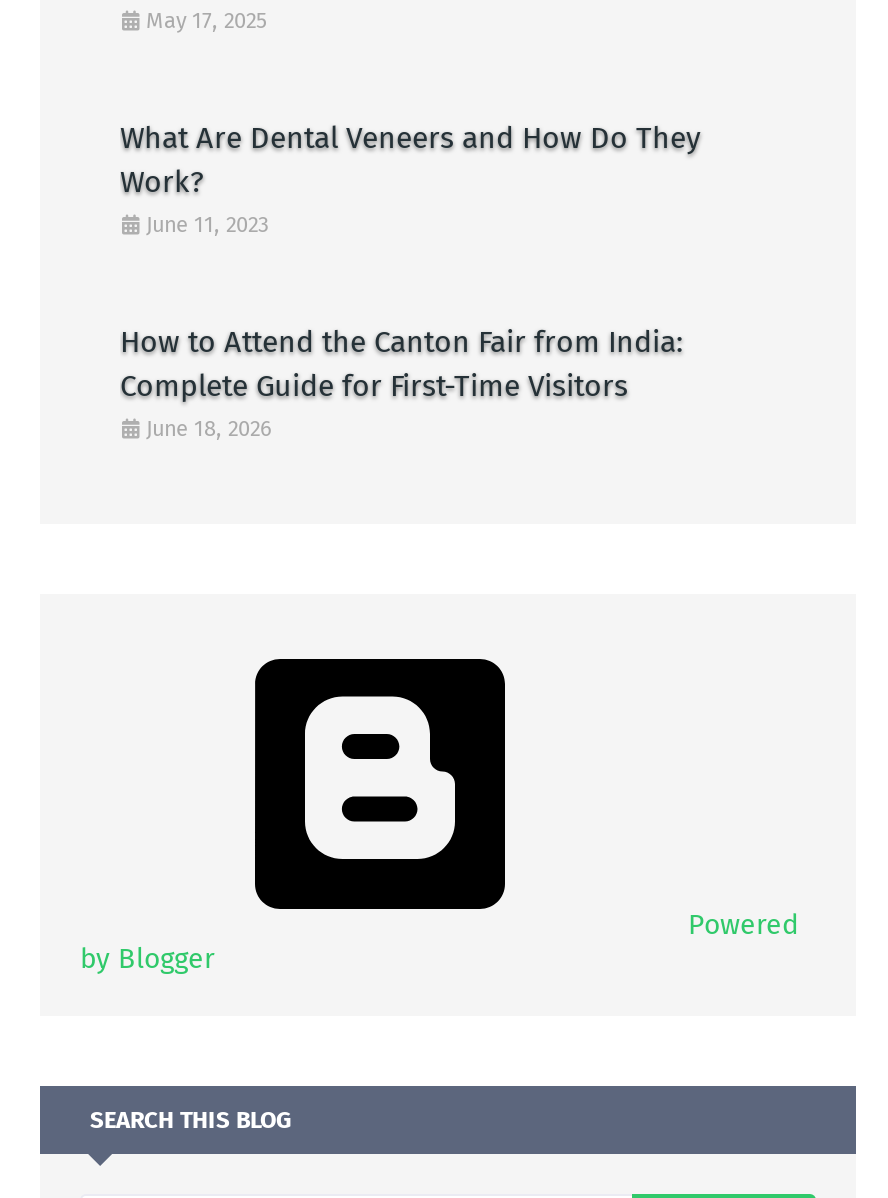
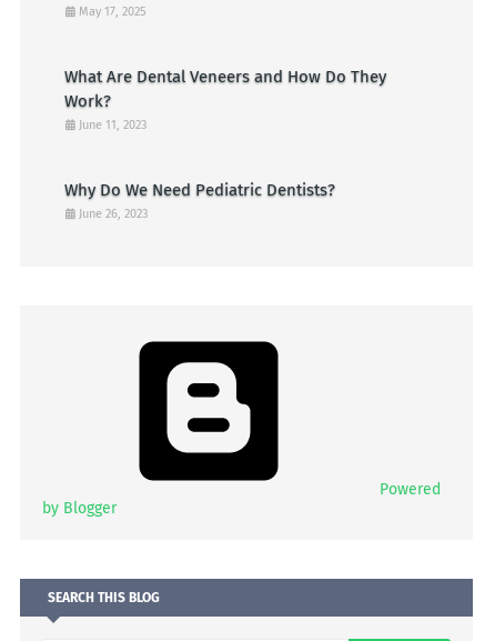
- How to Attend the Canton Fair from India:
- Complete Guide for First-Time Visitors
- June 18, 2026
+ Why Do We Need Pediatric Dentists?
+ June 26, 2023
